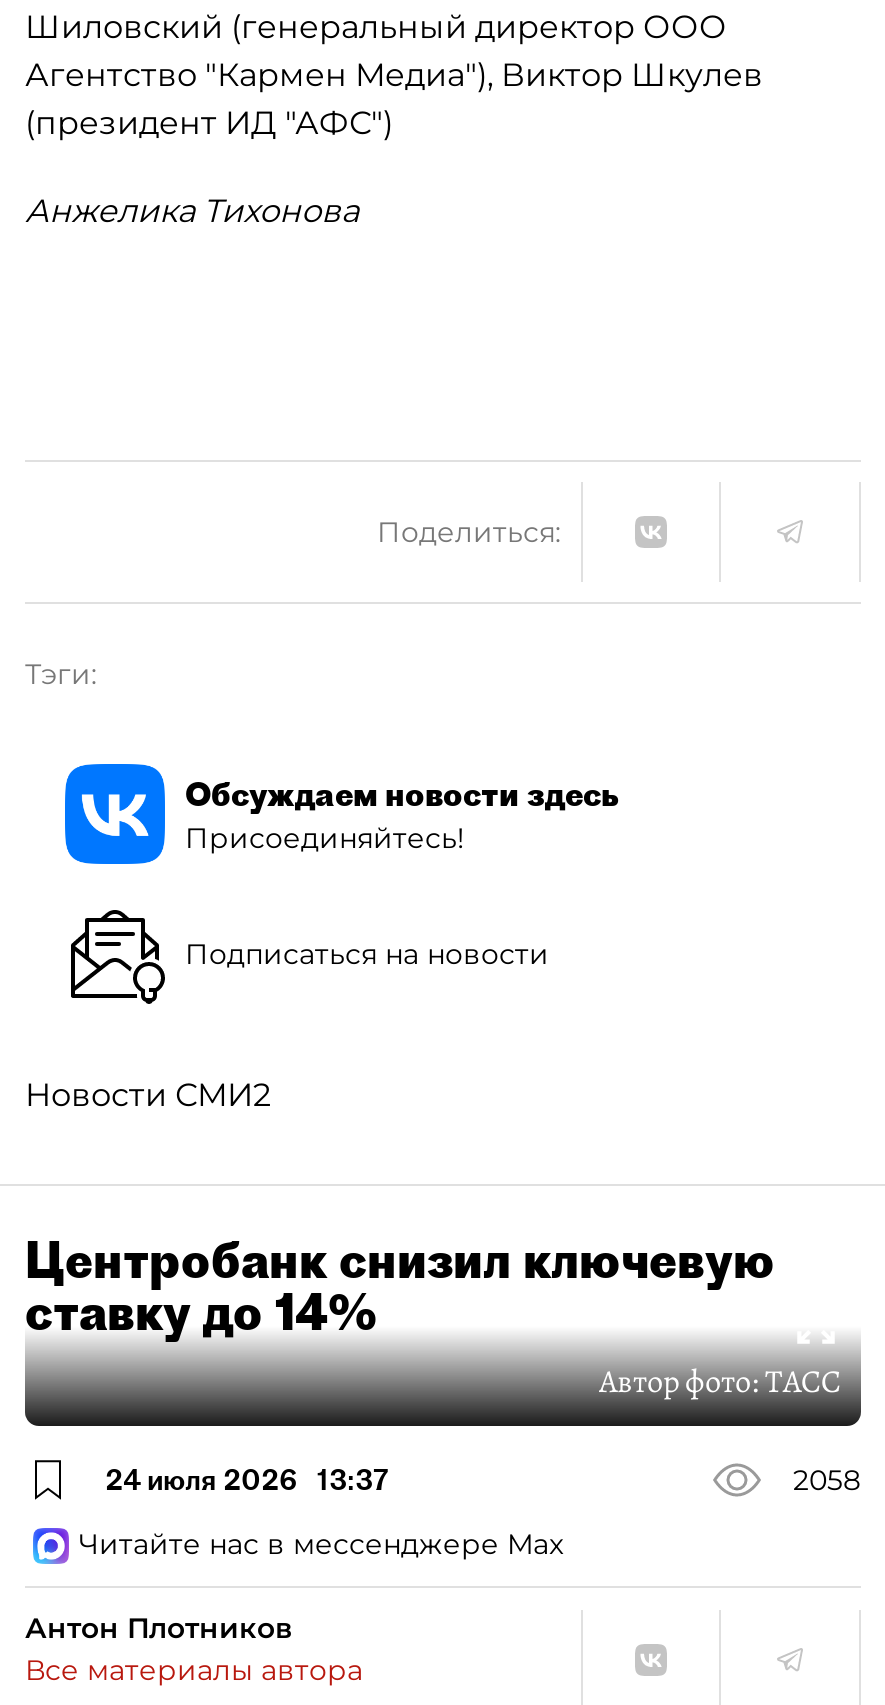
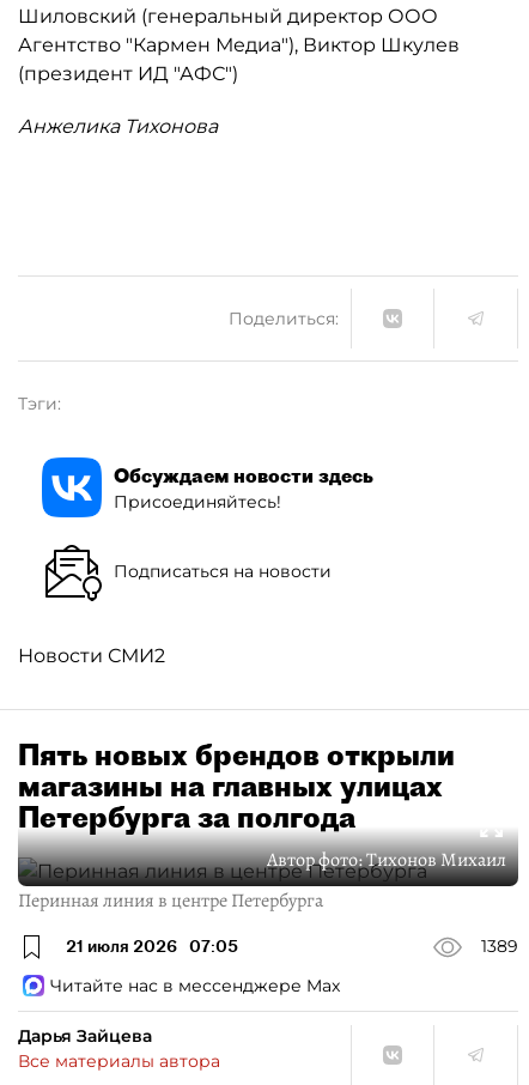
- Центробанк снизил ключевую
- ставку до 14%
- Автор фото:ТАСС
- 24 июля 2026 13:37
- 2058
+ Пять новых брендов открыли
+ магазины на главных улицах
+ Петербурга за полгода
+ Автор фото: Тихонов Михаил
+ Перинная линия в центре Петербурга
+ 21 июля 2026 07:05
+ 1389

- Антон Плотников
+ Дарья Зайцева
